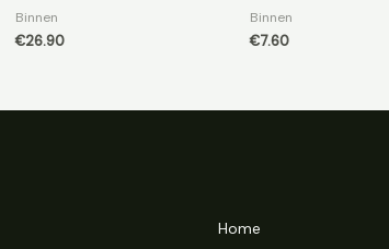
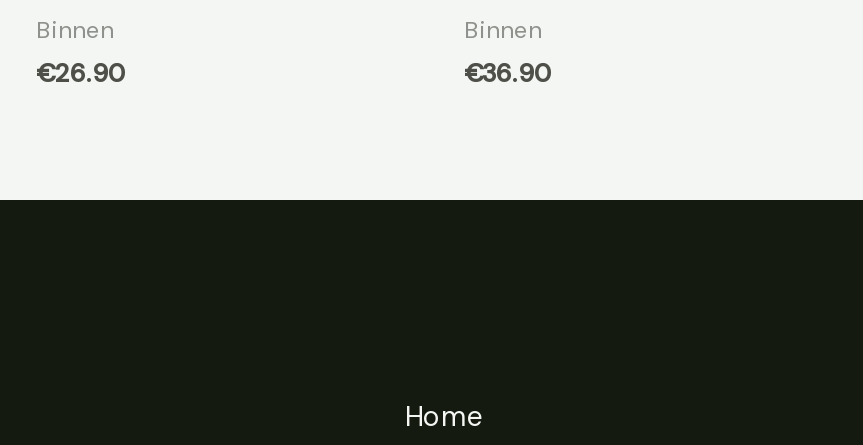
- €7.60
+ €36.90
